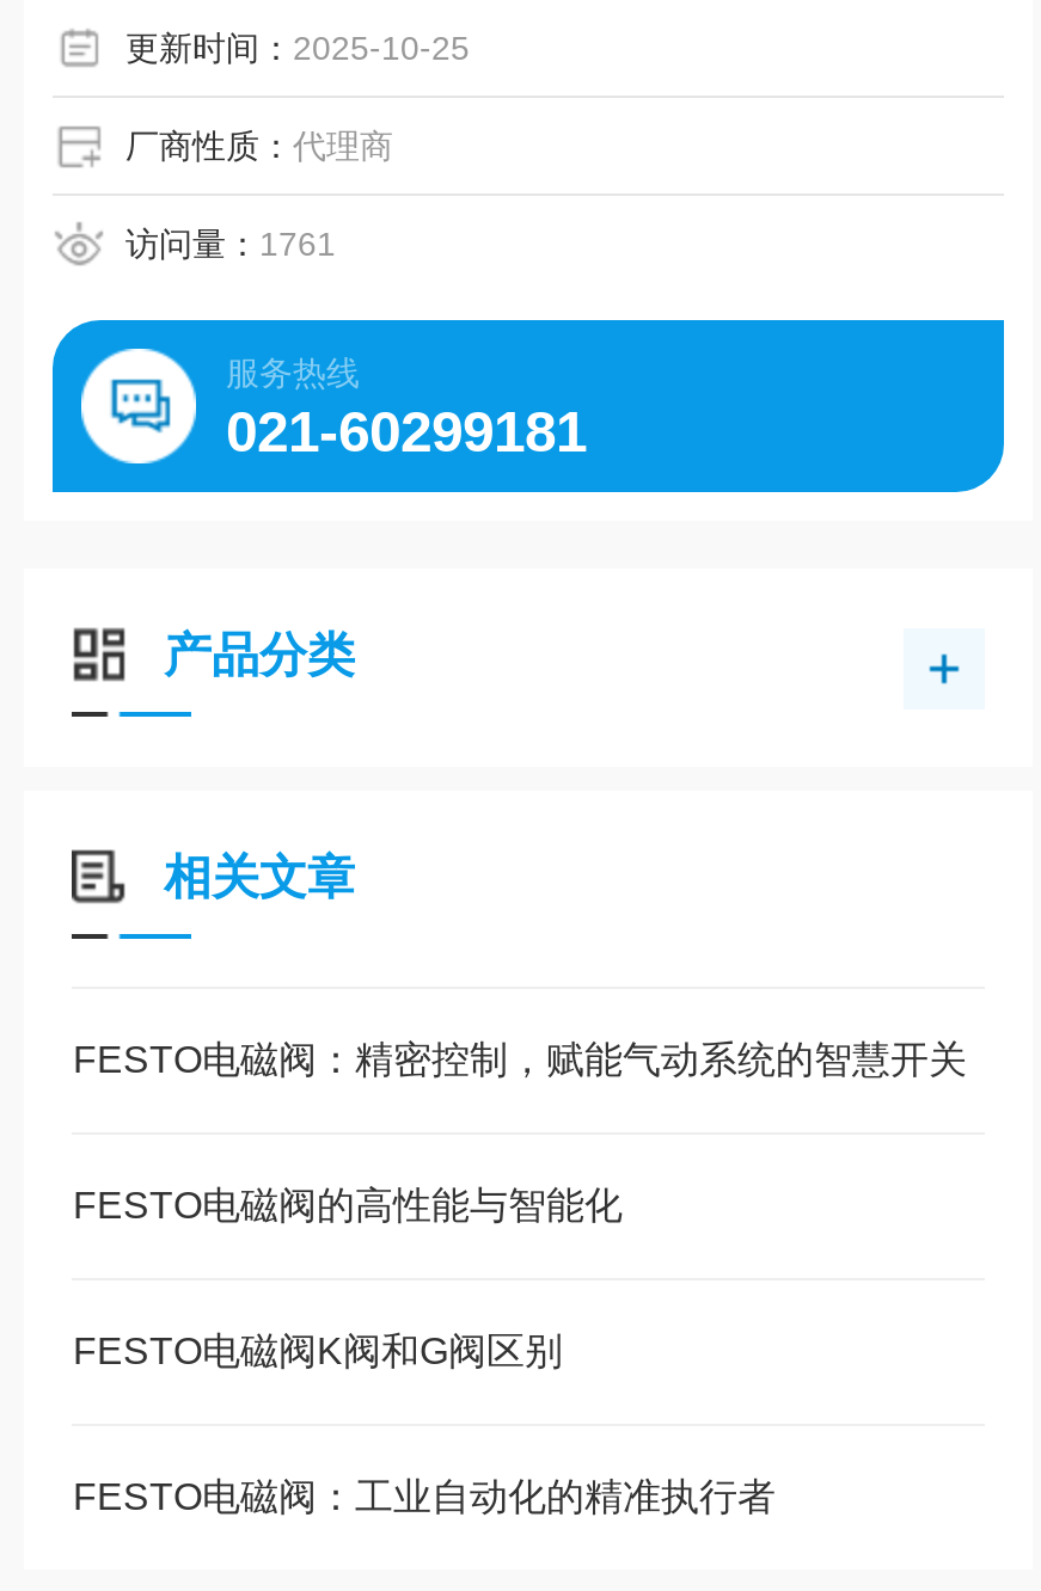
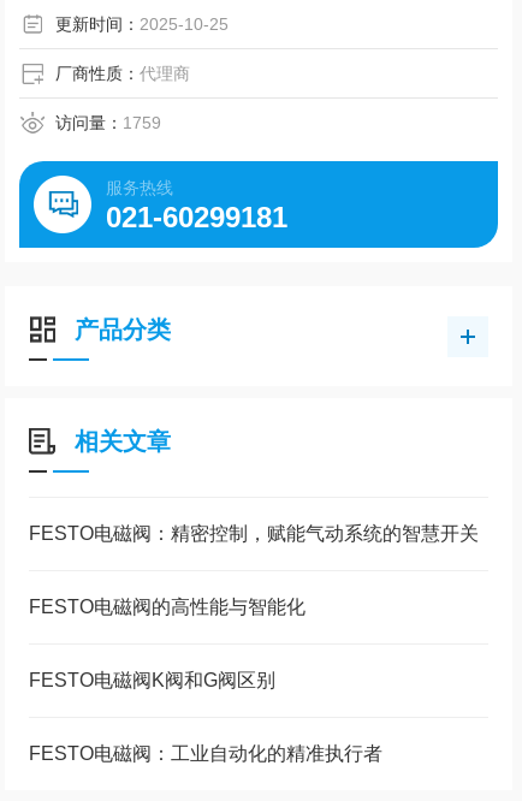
- 访问量：1761
+ 访问量：1759
